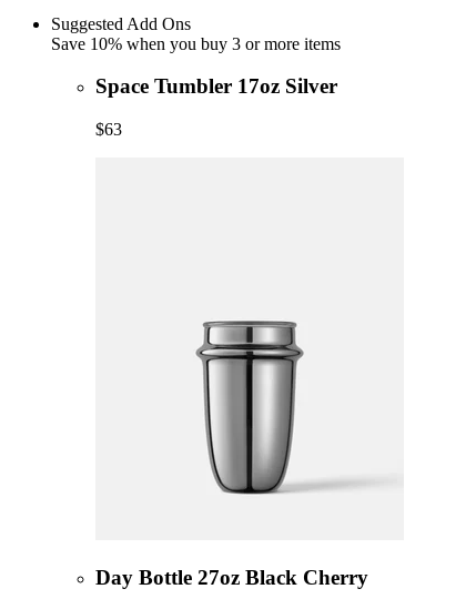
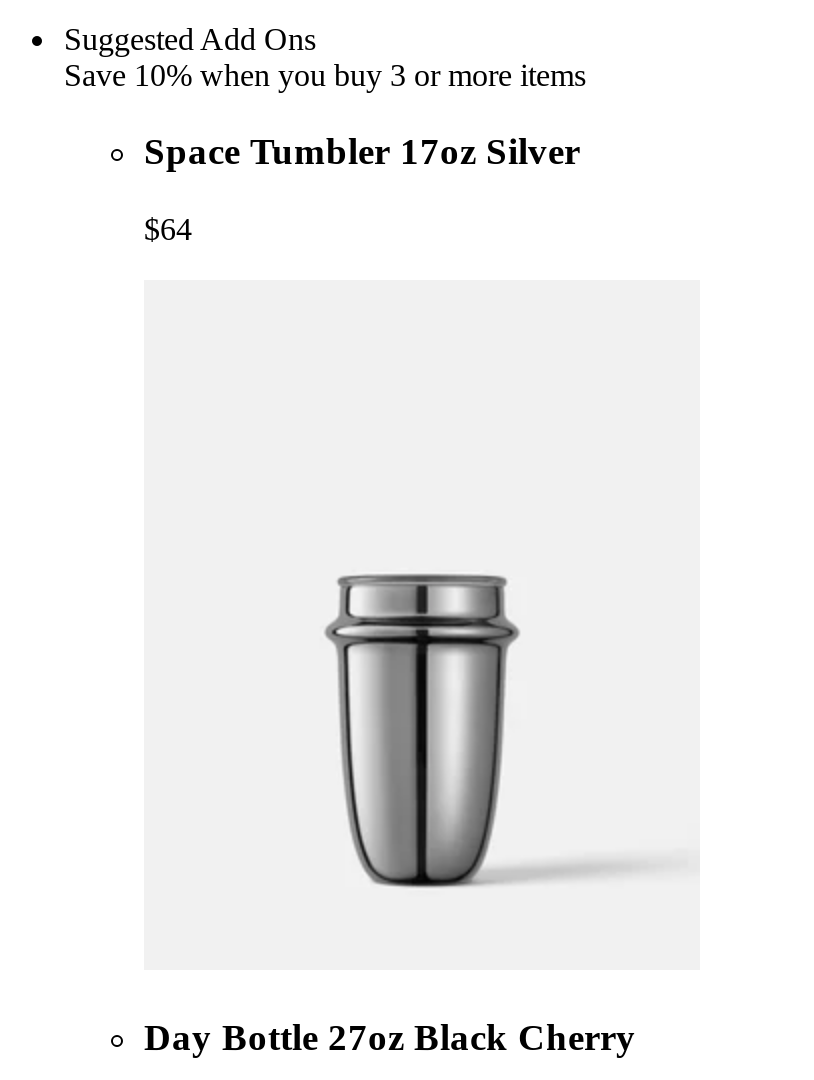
- $63
+ $64
